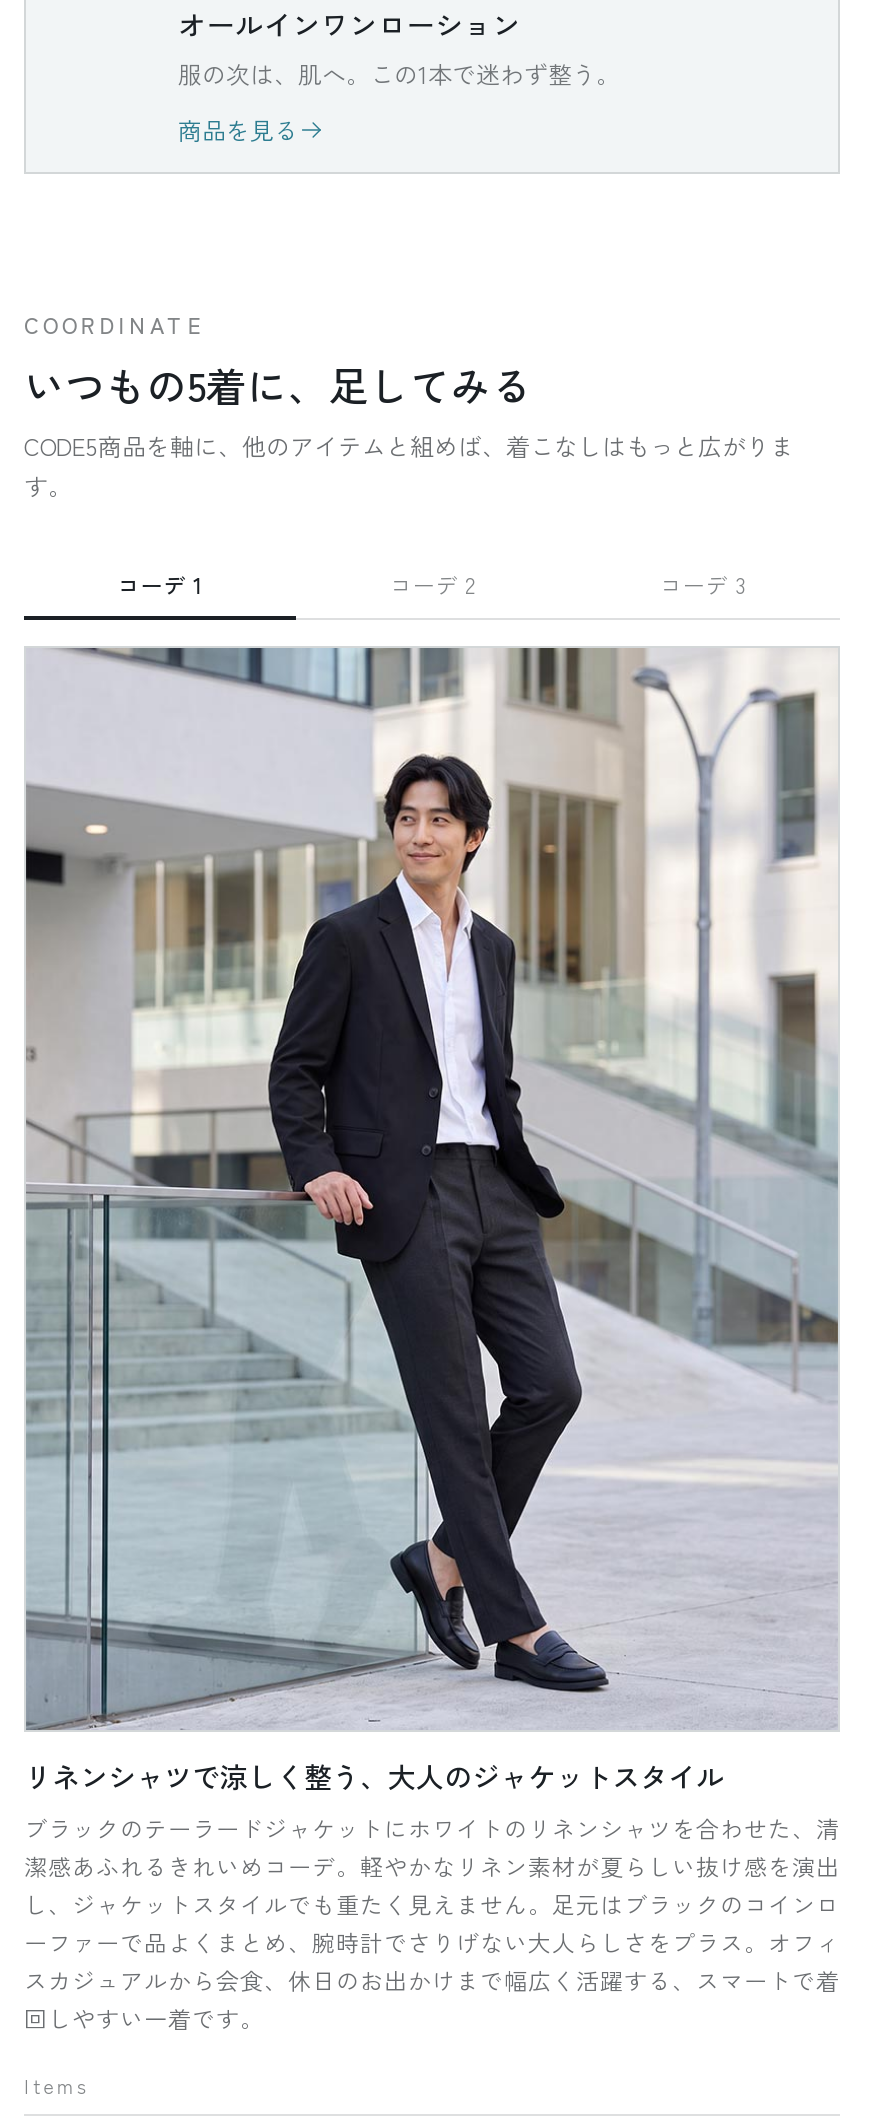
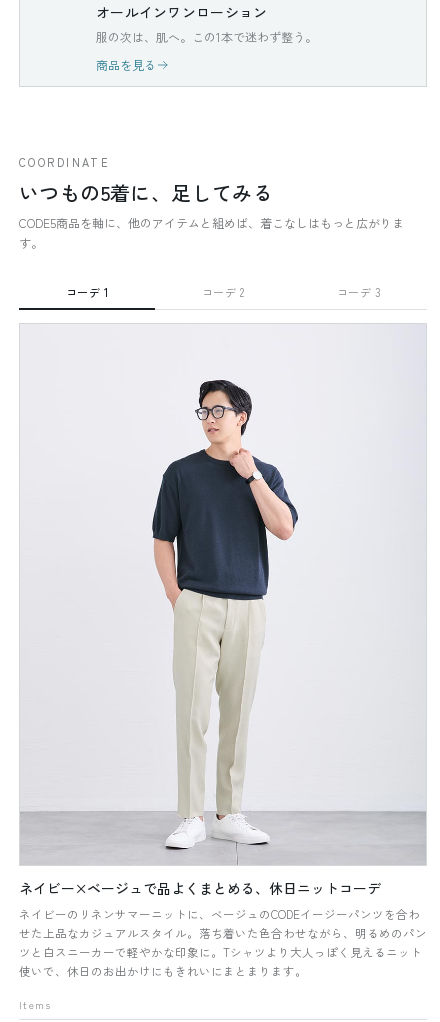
- [image]
+ [image]

- リネンシャツで涼しく整う、大人のジャケットスタイル
- ブラックのテーラードジャケットにホワイトのリネンシャツを合わせた、清
- 潔感あふれるきれいめコーデ。軽やかなリネン素材が夏らしい抜け感を演出
- し、ジャケットスタイルでも重たく見えません。足元はブラックのコインロ
- ーファーで品よくまとめ、腕時計でさりげない大人らしさをプラス。オフィ
- スカジュアルから会食、休日のお出かけまで幅広く活躍する、スマートで着
- 回しやすい一着です。
+ ネイビー×ベージュで品よくまとめる、休日ニットコーデ
+ ネイビーのリネンサマーニットに、ベージュのCODEイージーパンツを合わ
+ せた上品なカジュアルスタイル。落ち着いた色合わせながら、明るめのパン
+ ツと白スニーカーで軽やかな印象に。Tシャツより大人っぽく見えるニット
+ 使いで、休日のお出かけにもきれいにまとまります。
